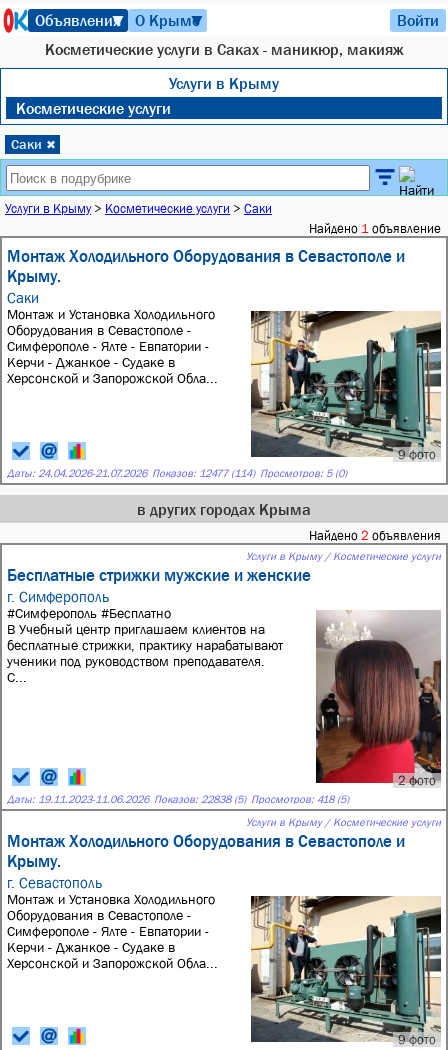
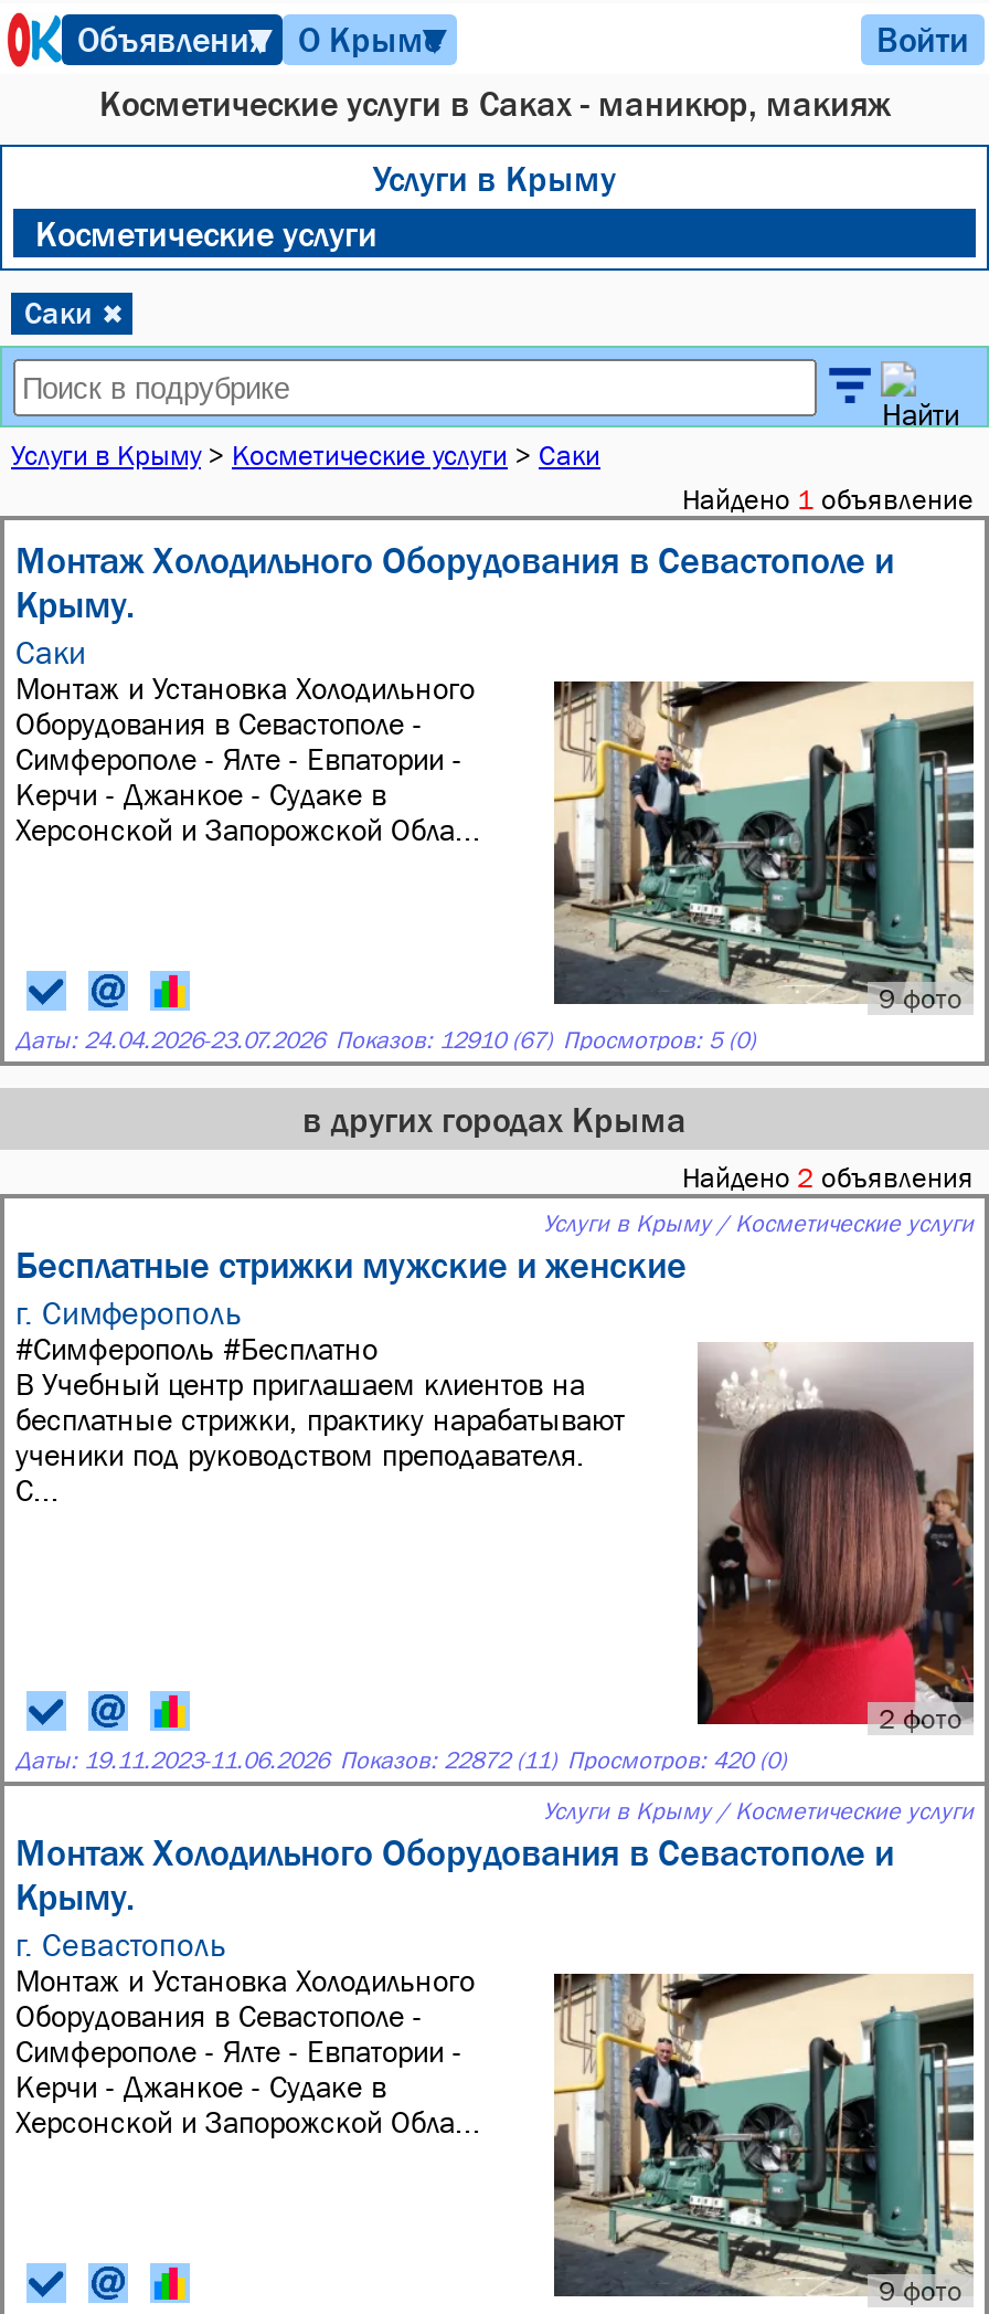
- Даты: 24.04.2026-21.07.2026 Показов: 12477 (114) Просмотров: 5 (0)
+ Даты: 24.04.2026-23.07.2026 Показов: 12910 (67) Просмотров: 5 (0)

- Даты: 19.11.2023-11.06.2026 Показов: 22838 (5) Просмотров: 418 (5)
+ Даты: 19.11.2023-11.06.2026 Показов: 22872 (11) Просмотров: 420 (0)
